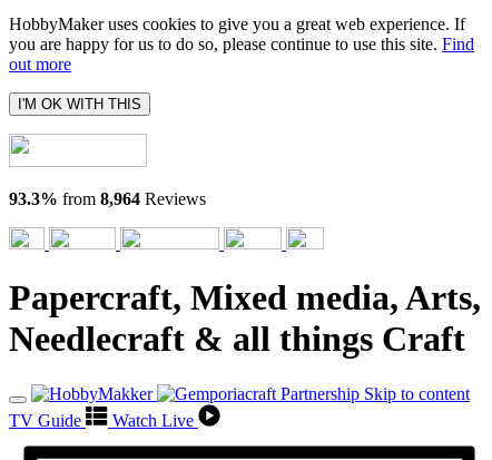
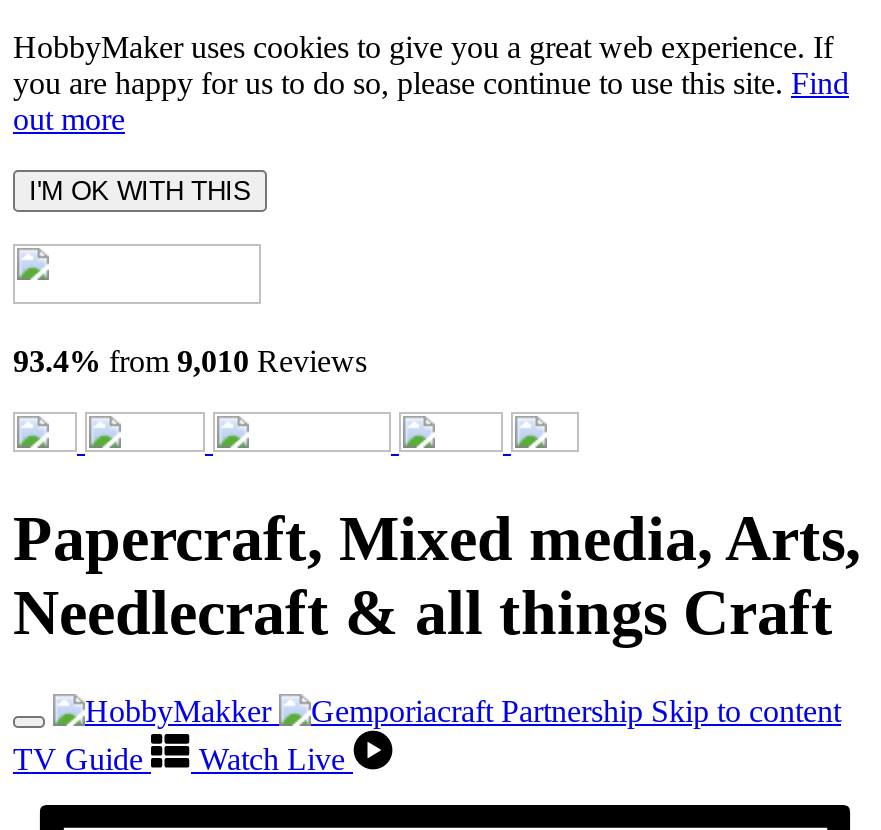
- 93.3% from 8,964 Reviews
+ 93.4% from 9,010 Reviews
